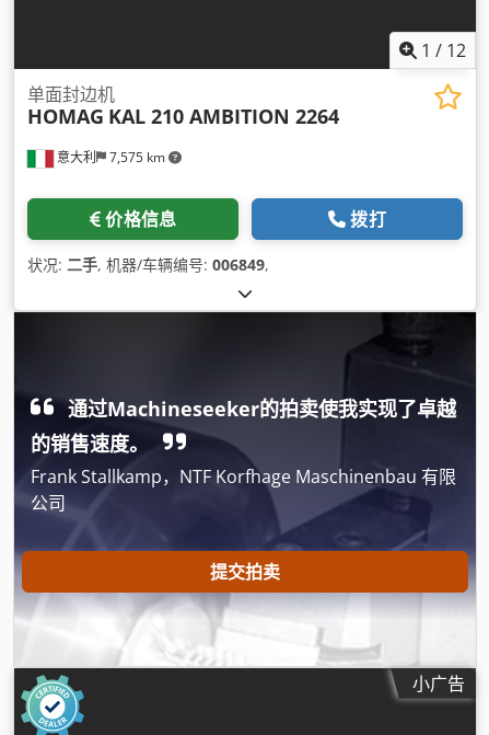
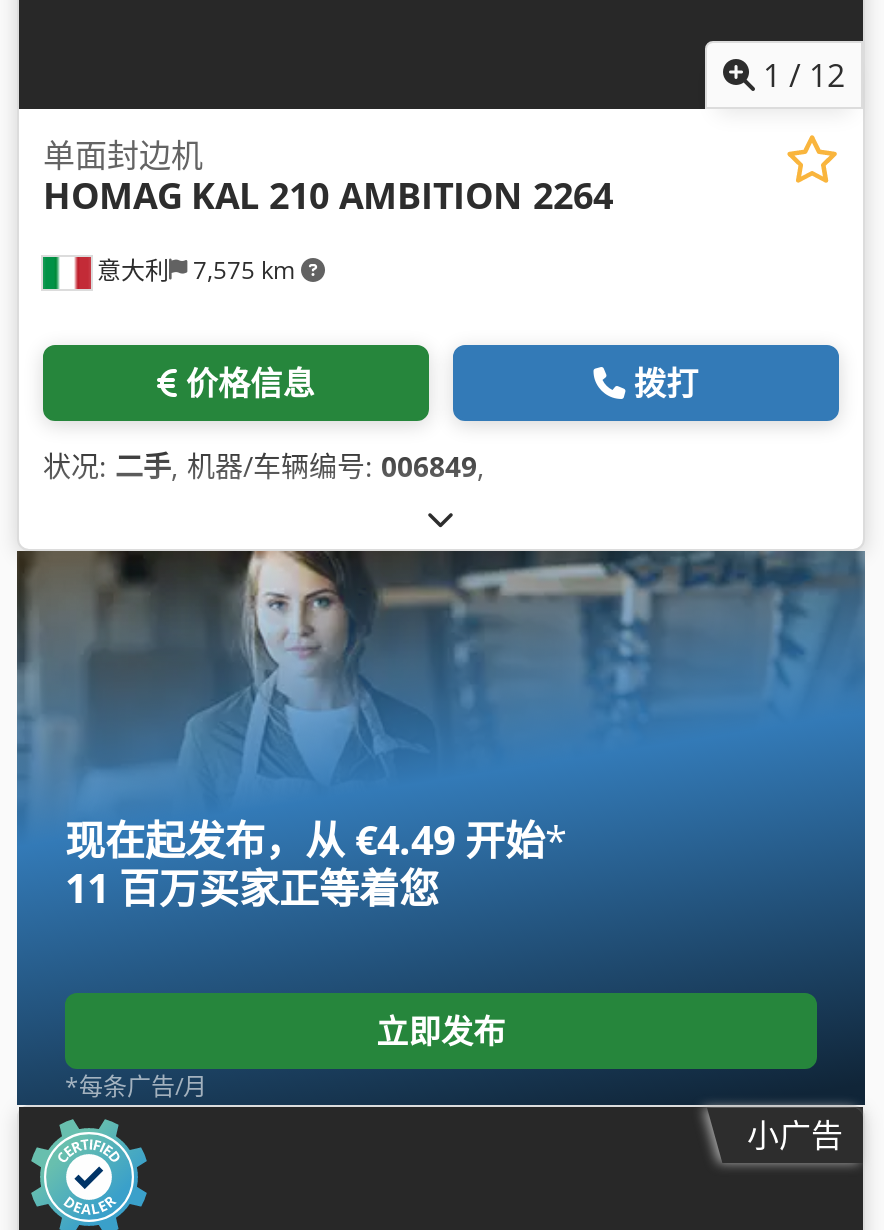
- [image]
- 通过Machineseeker的拍卖使我实现了卓越
- 的销售速度。
- Frank Stallkamp，NTF Korfhage Maschinenbau 有限
- 公司
+ [image]
+ 现在起发布，从 €4.49 开始*
+ 11 百万买家正等着您

- 提交拍卖
+ 立即发布
+ *每条广告/月
